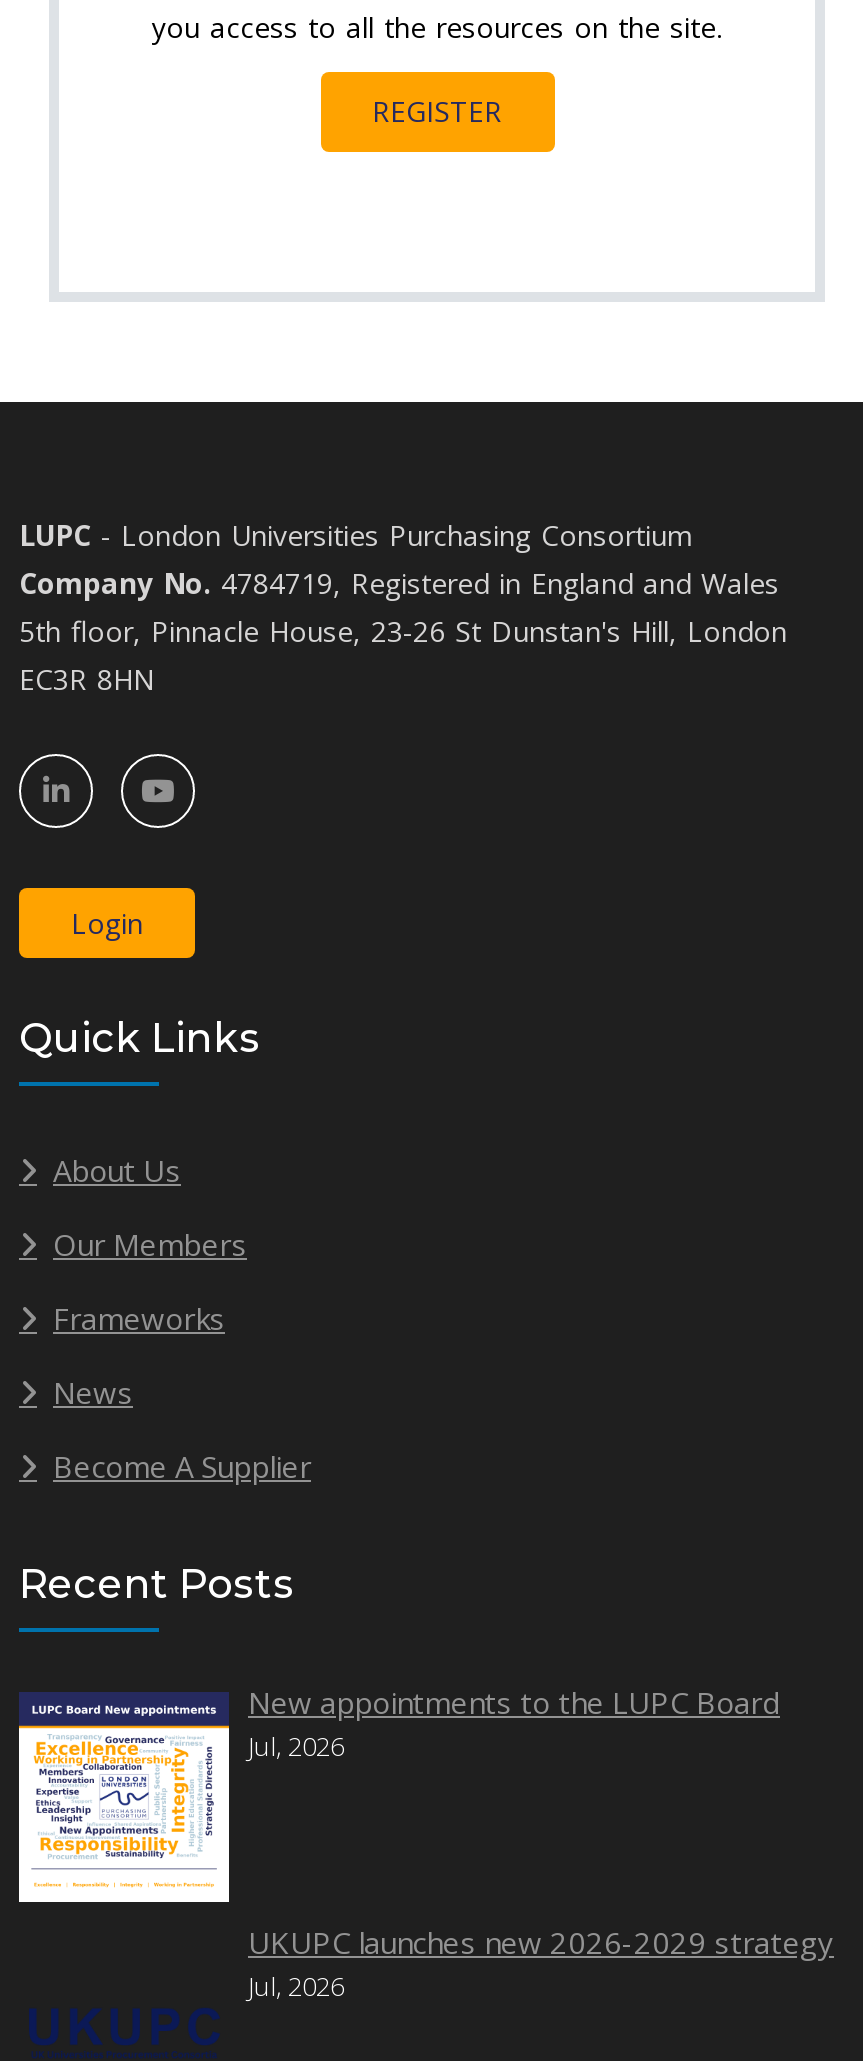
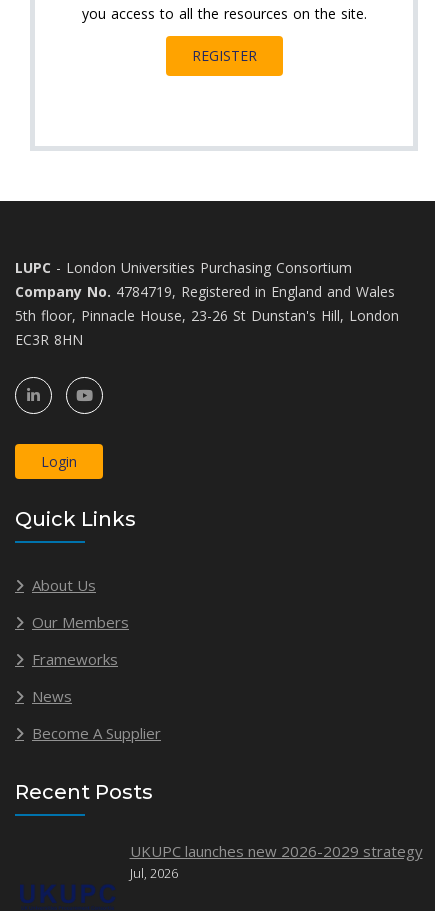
- [image]
- New appointments to the LUPC Board
- Jul, 2026
